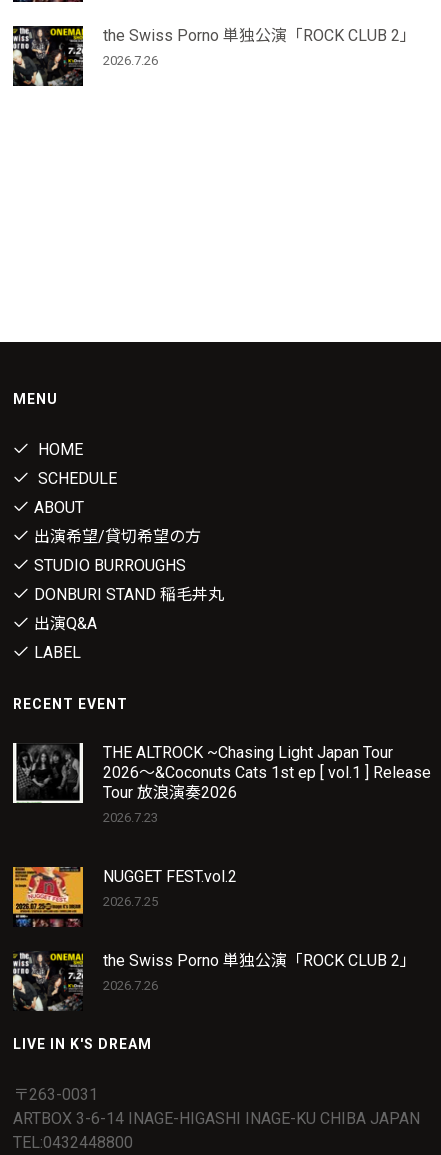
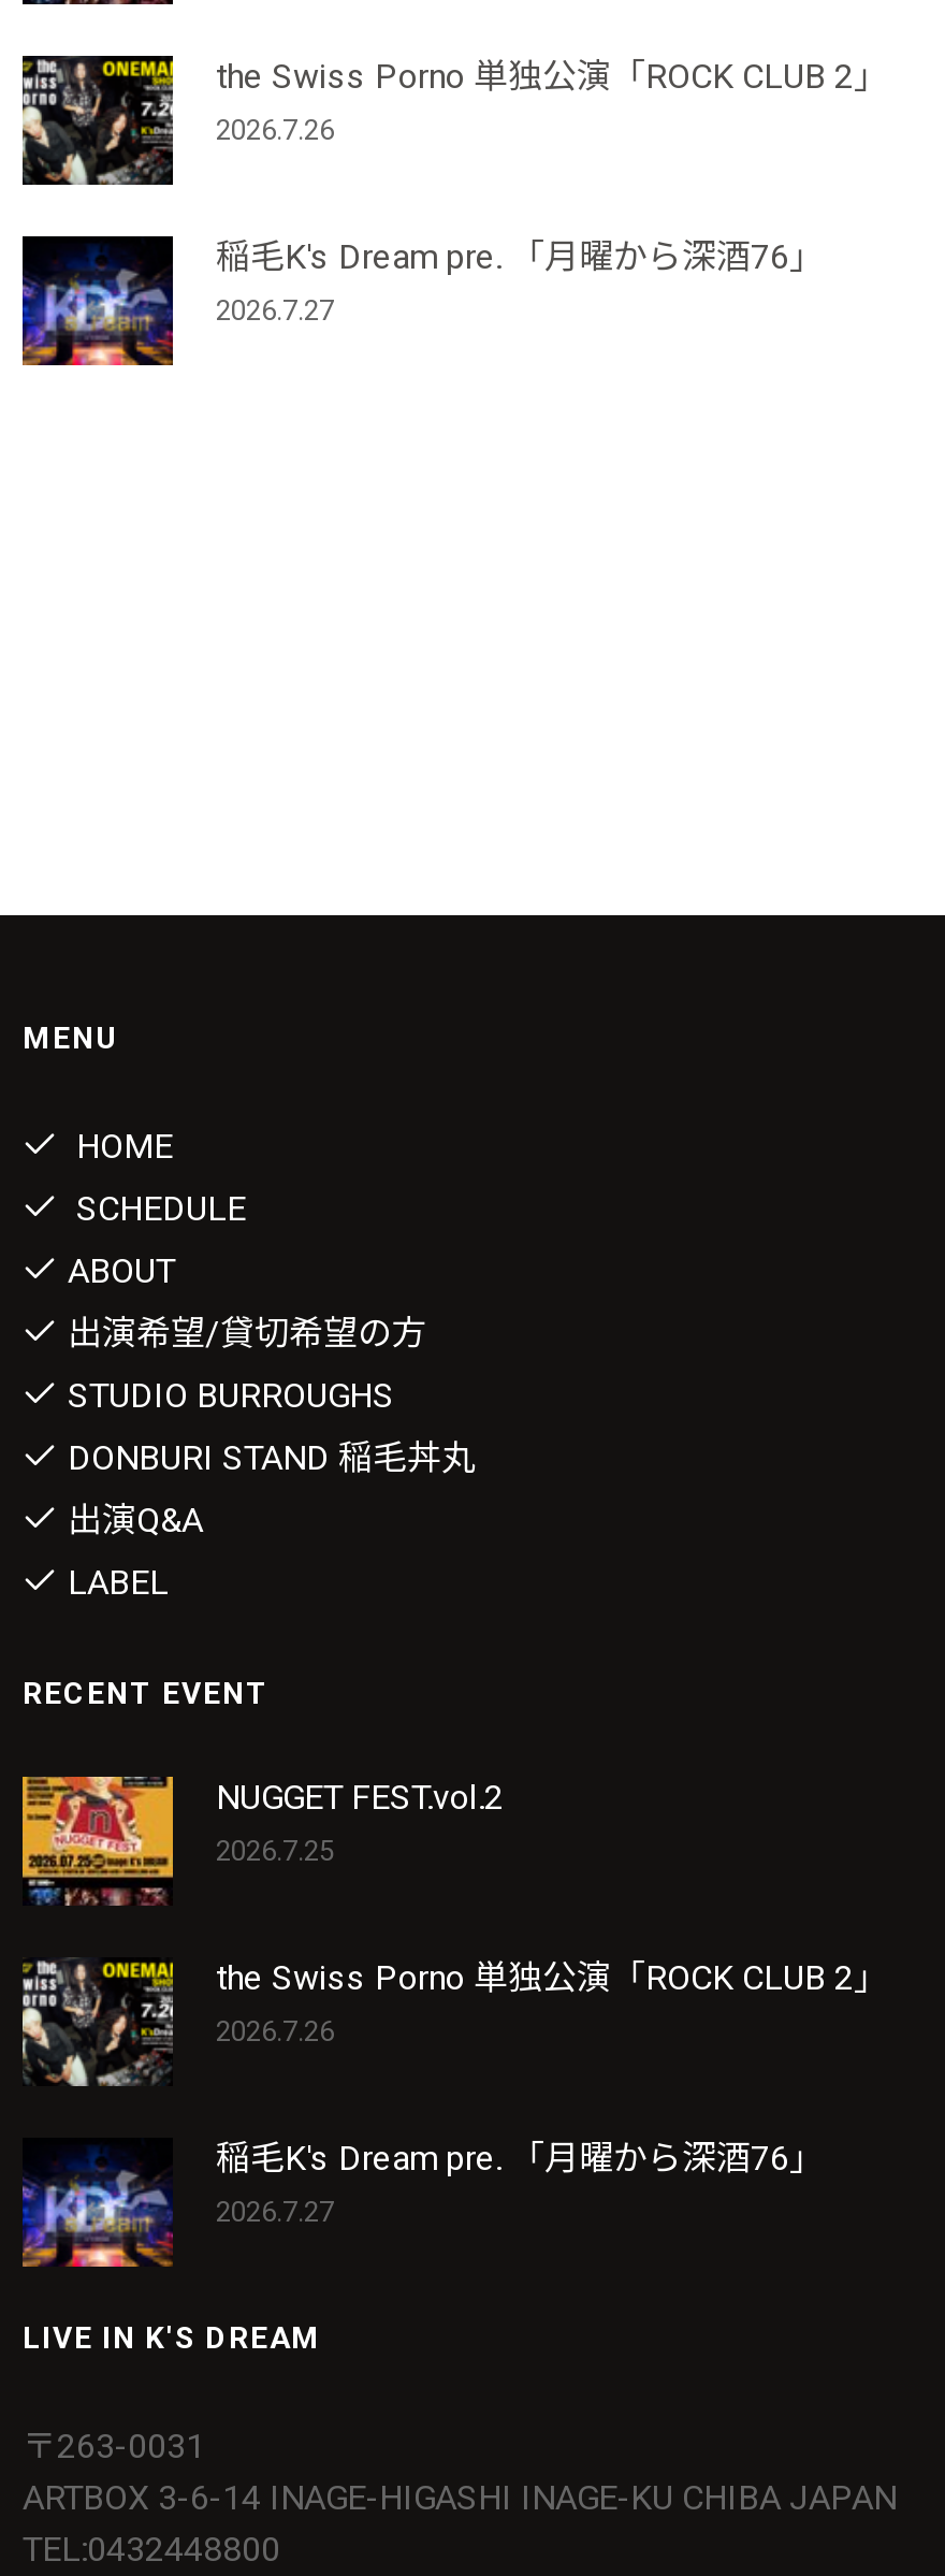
+ [image]
+ 稲毛K's Dream pre. 「月曜から深酒76」
+ 2026.7.27

moved down: MENU | HOME | SCHEDULE | ... | LABEL | RECENT EVENT

- [image]
- THE ALTROCK ~Chasing Light Japan Tour
- 2026〜&Coconuts Cats 1st ep [ vol.1 ] Release
- Tour 放浪演奏2026
- 2026.7.23

moved up: [image] | NUGGET FEST.vol.2 | 2026.7.25 | the Swiss Porno 単独公演「ROCK CLUB 2」 | 2026.7.26

+ [image]
+ 稲毛K's Dream pre. 「月曜から深酒76」
+ 2026.7.27
